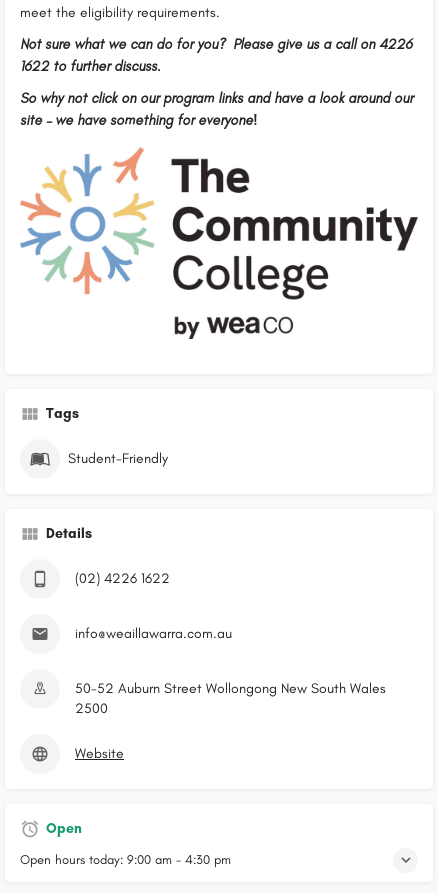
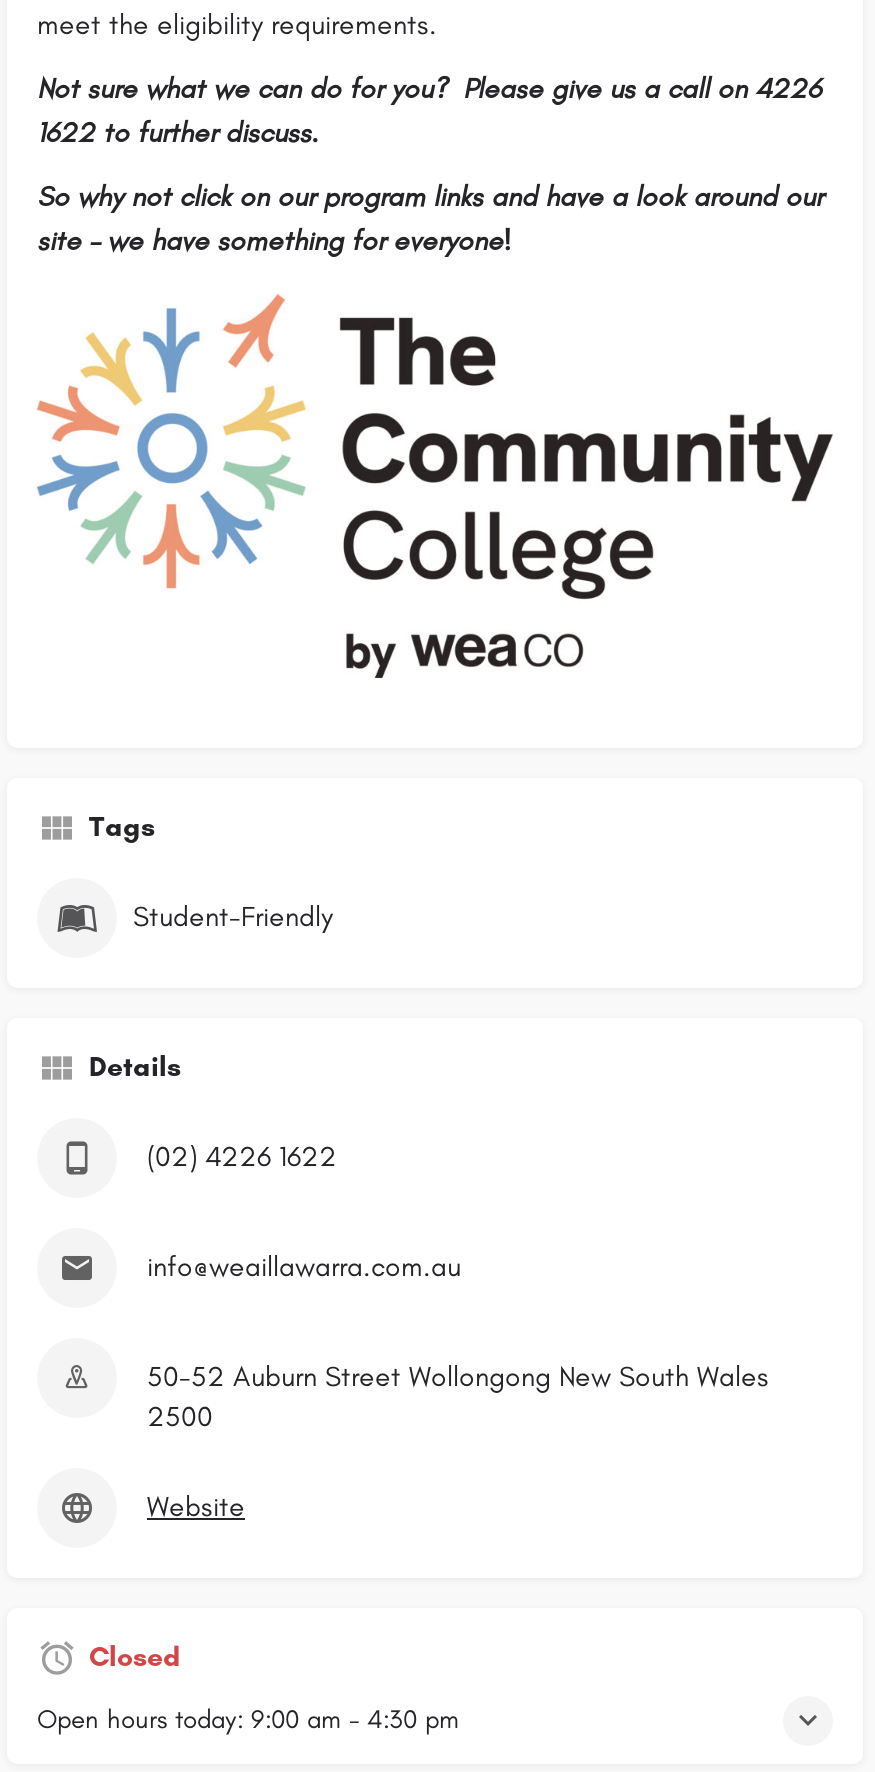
- Open
+ Closed
